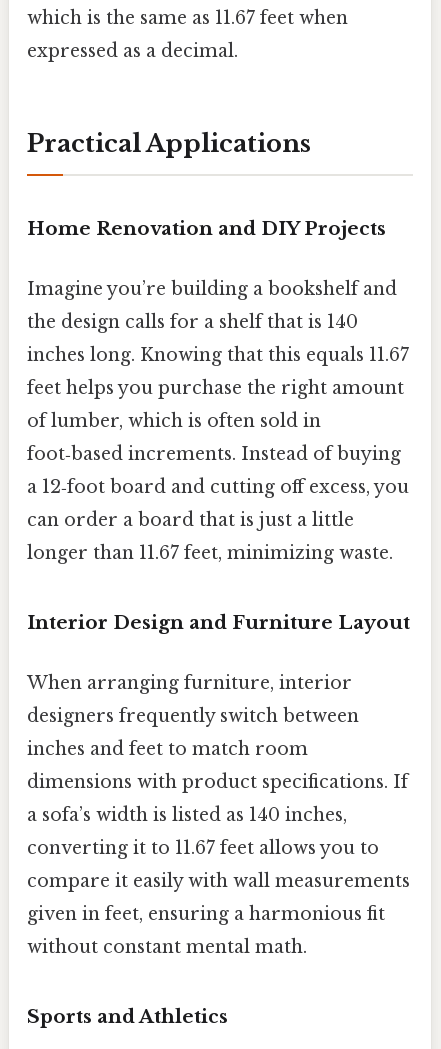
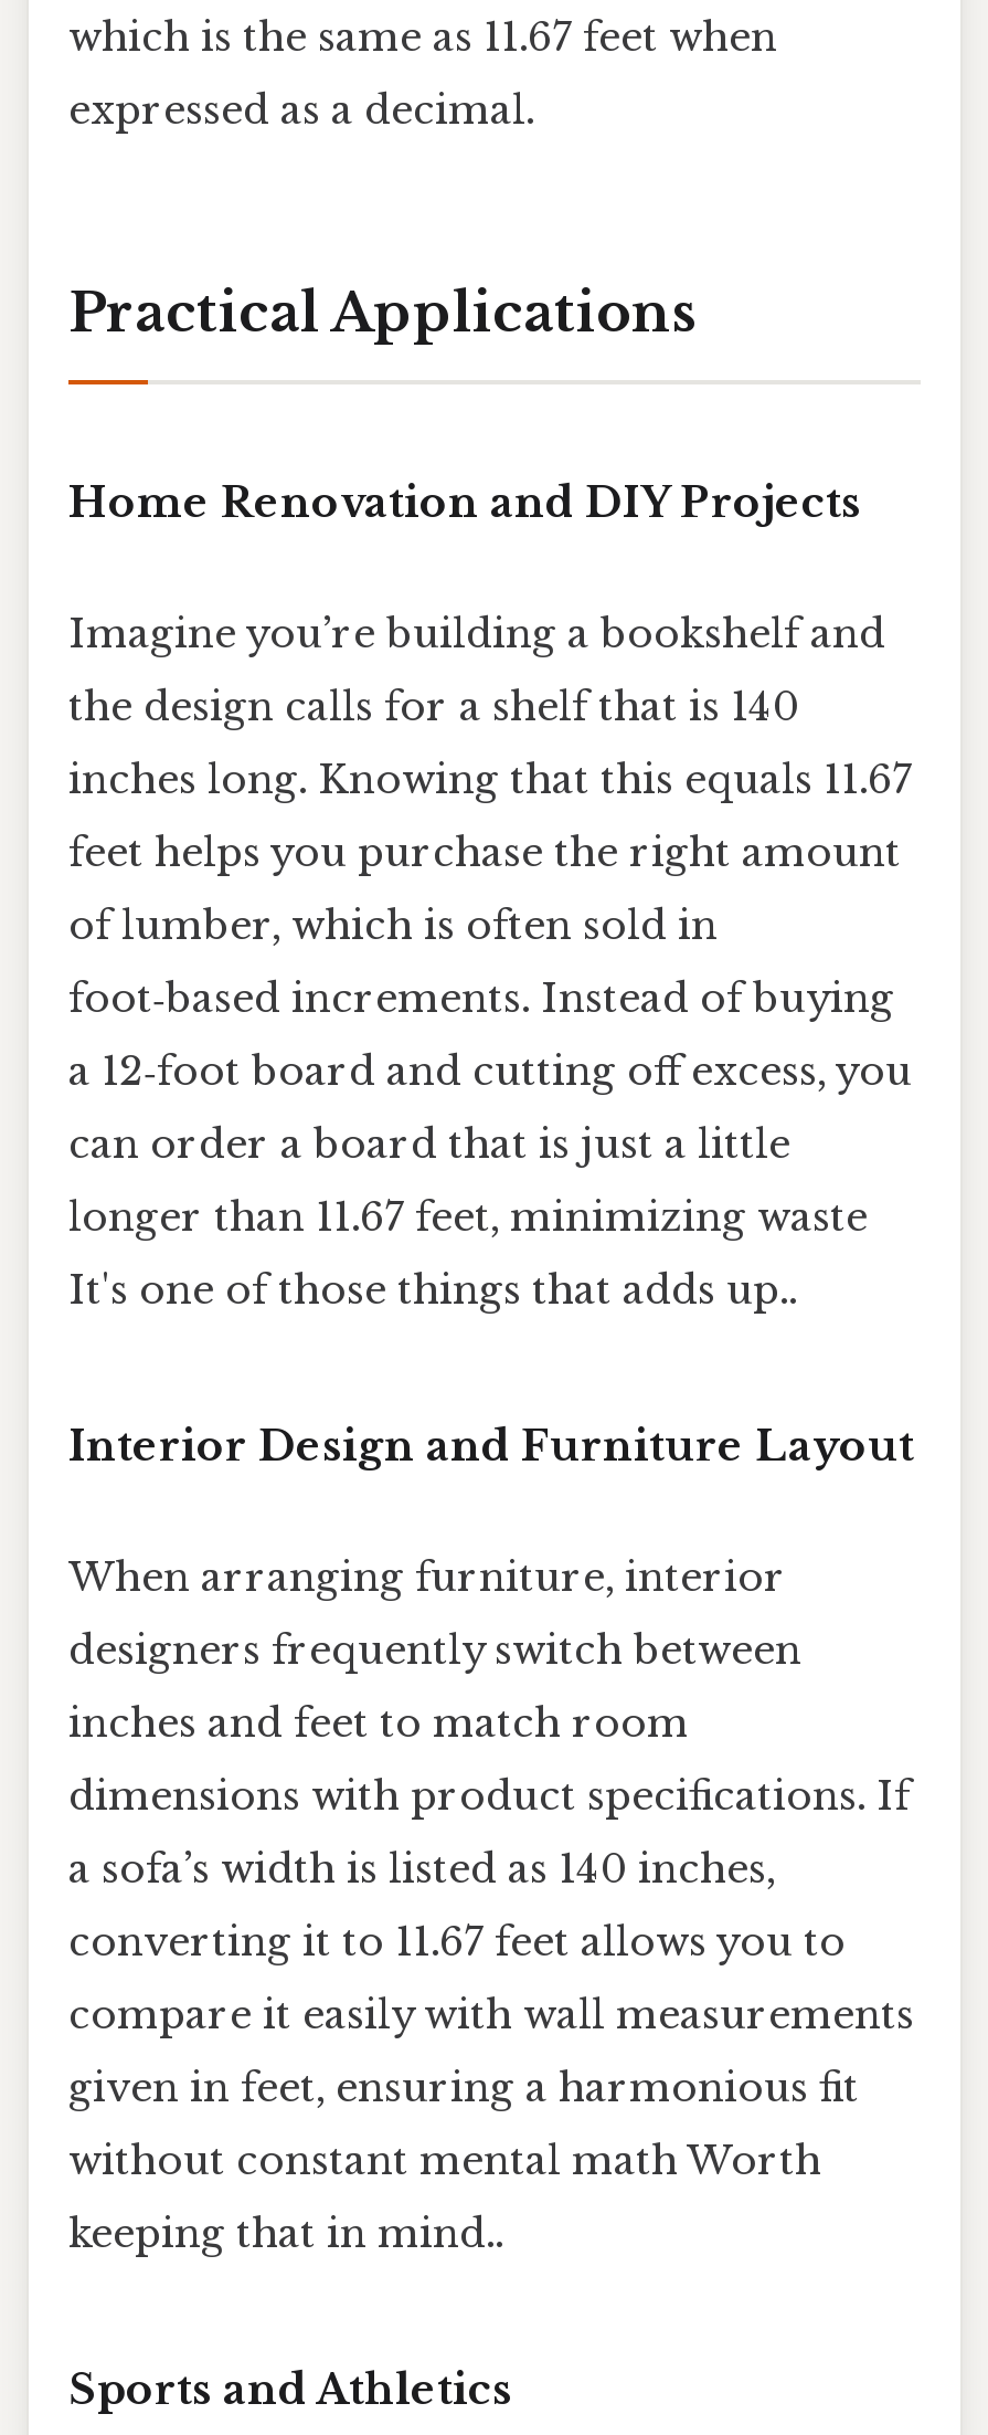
- longer than 11.67 feet, minimizing waste.
+ longer than 11.67 feet, minimizing waste
+ It's one of those things that adds up..

- without constant mental math.
+ without constant mental math Worth
+ keeping that in mind..
